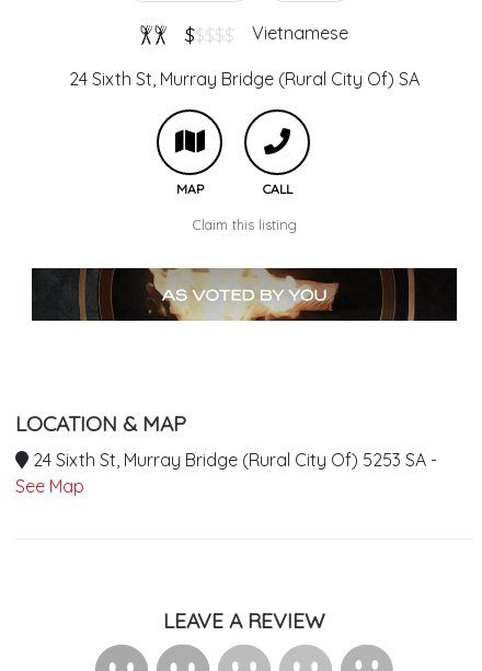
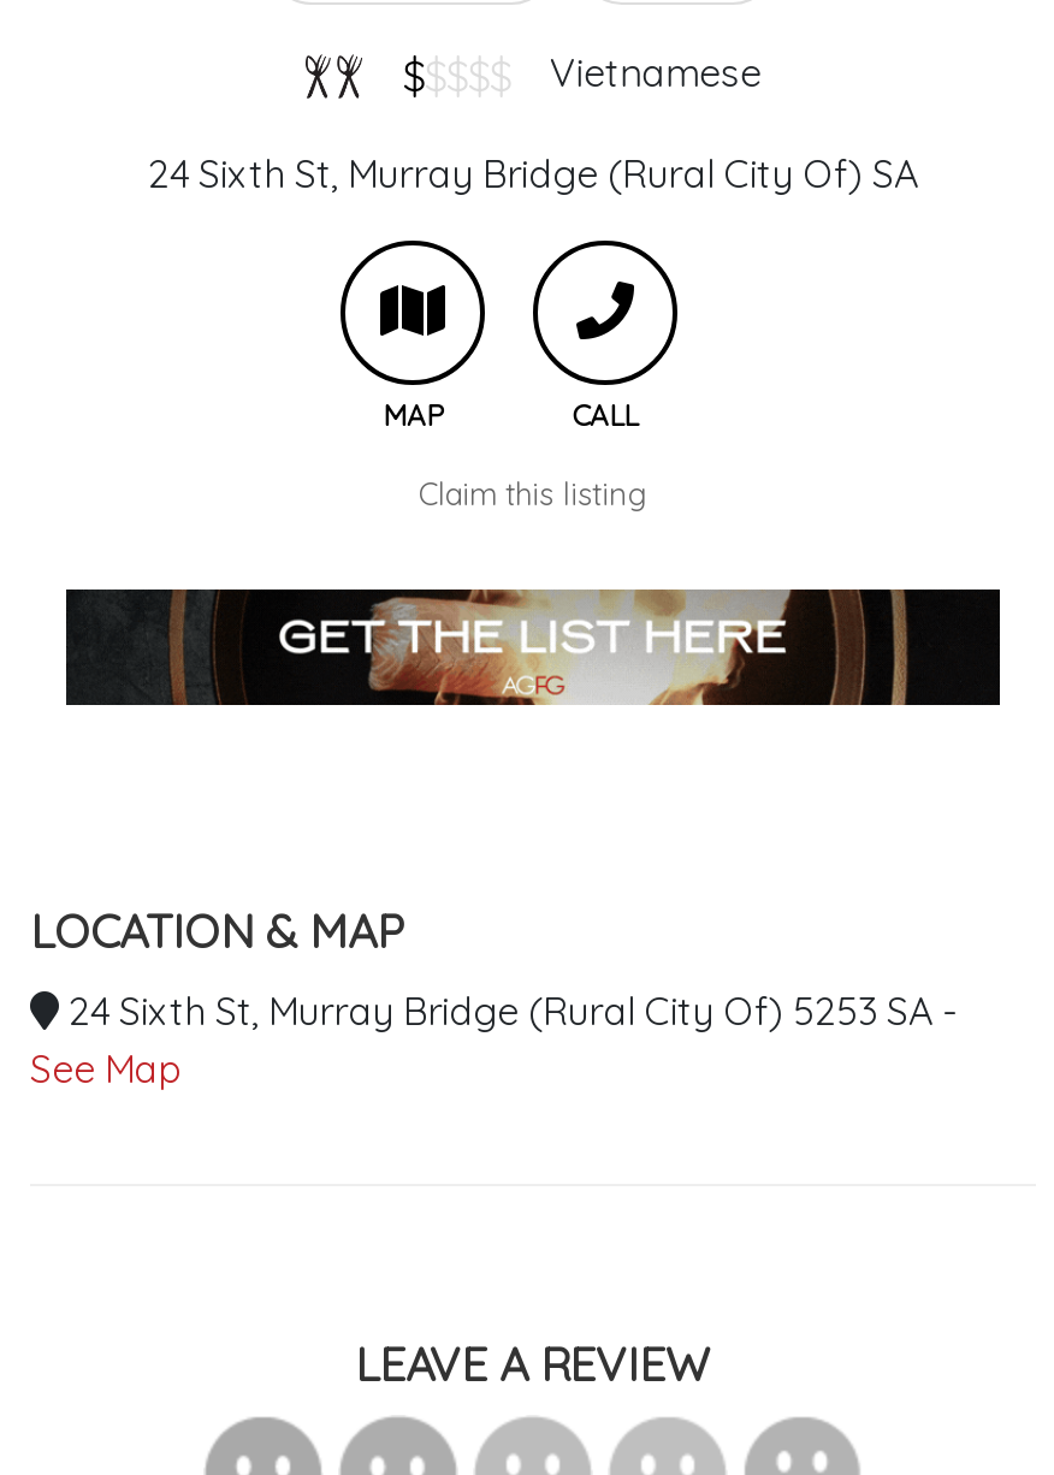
- [image]
+ [image]
